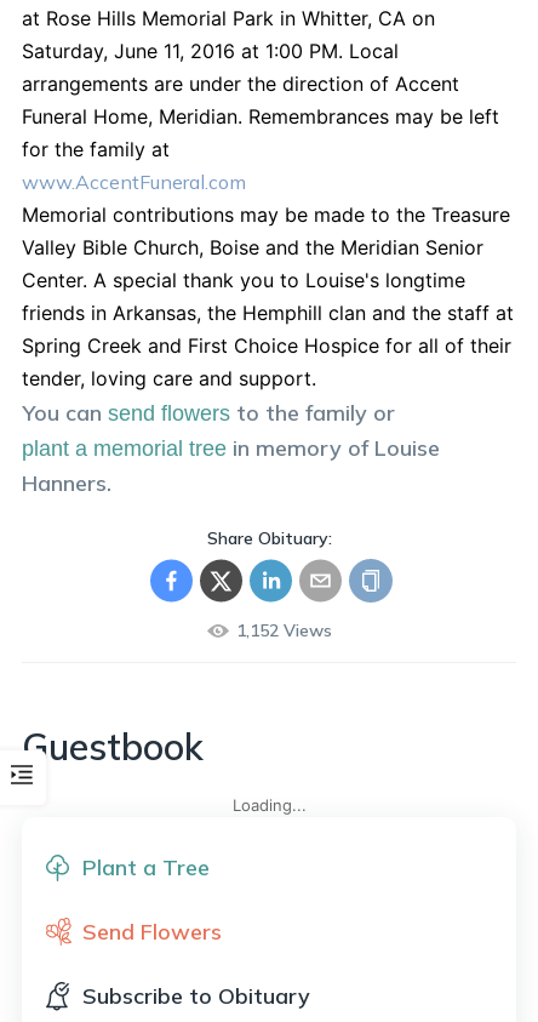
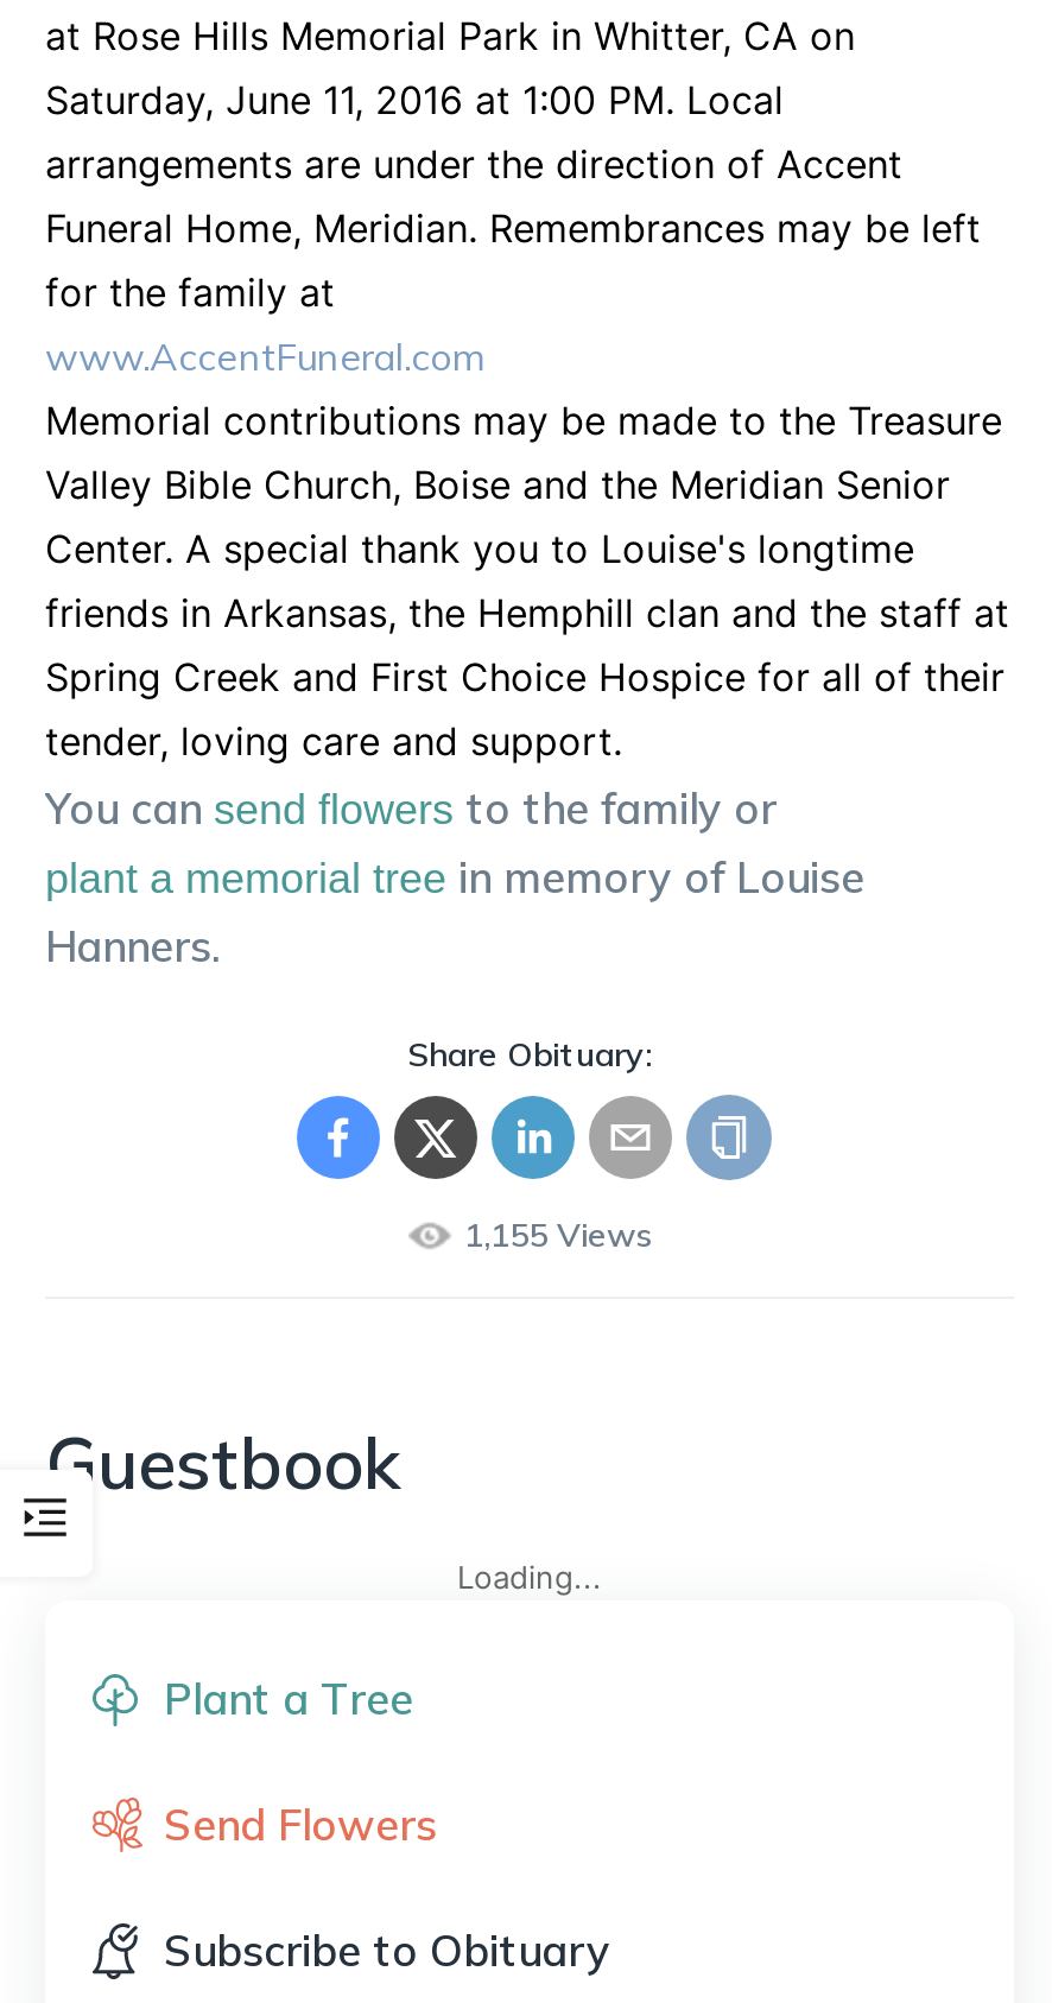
- 1,152 Views
+ 1,155 Views
